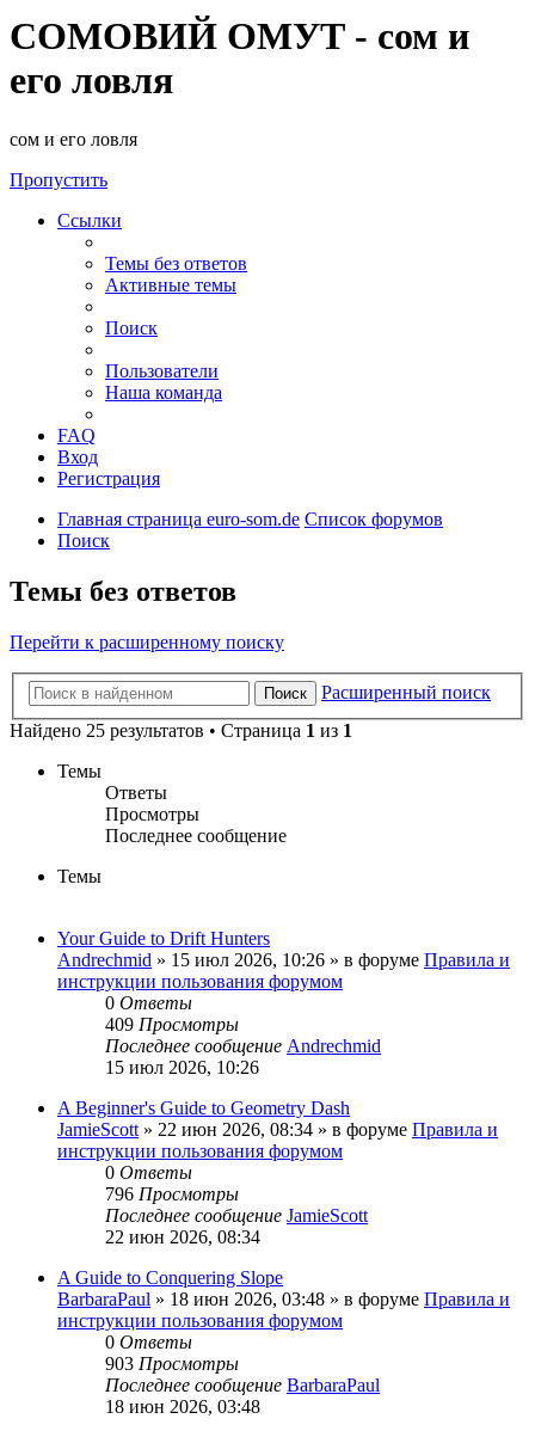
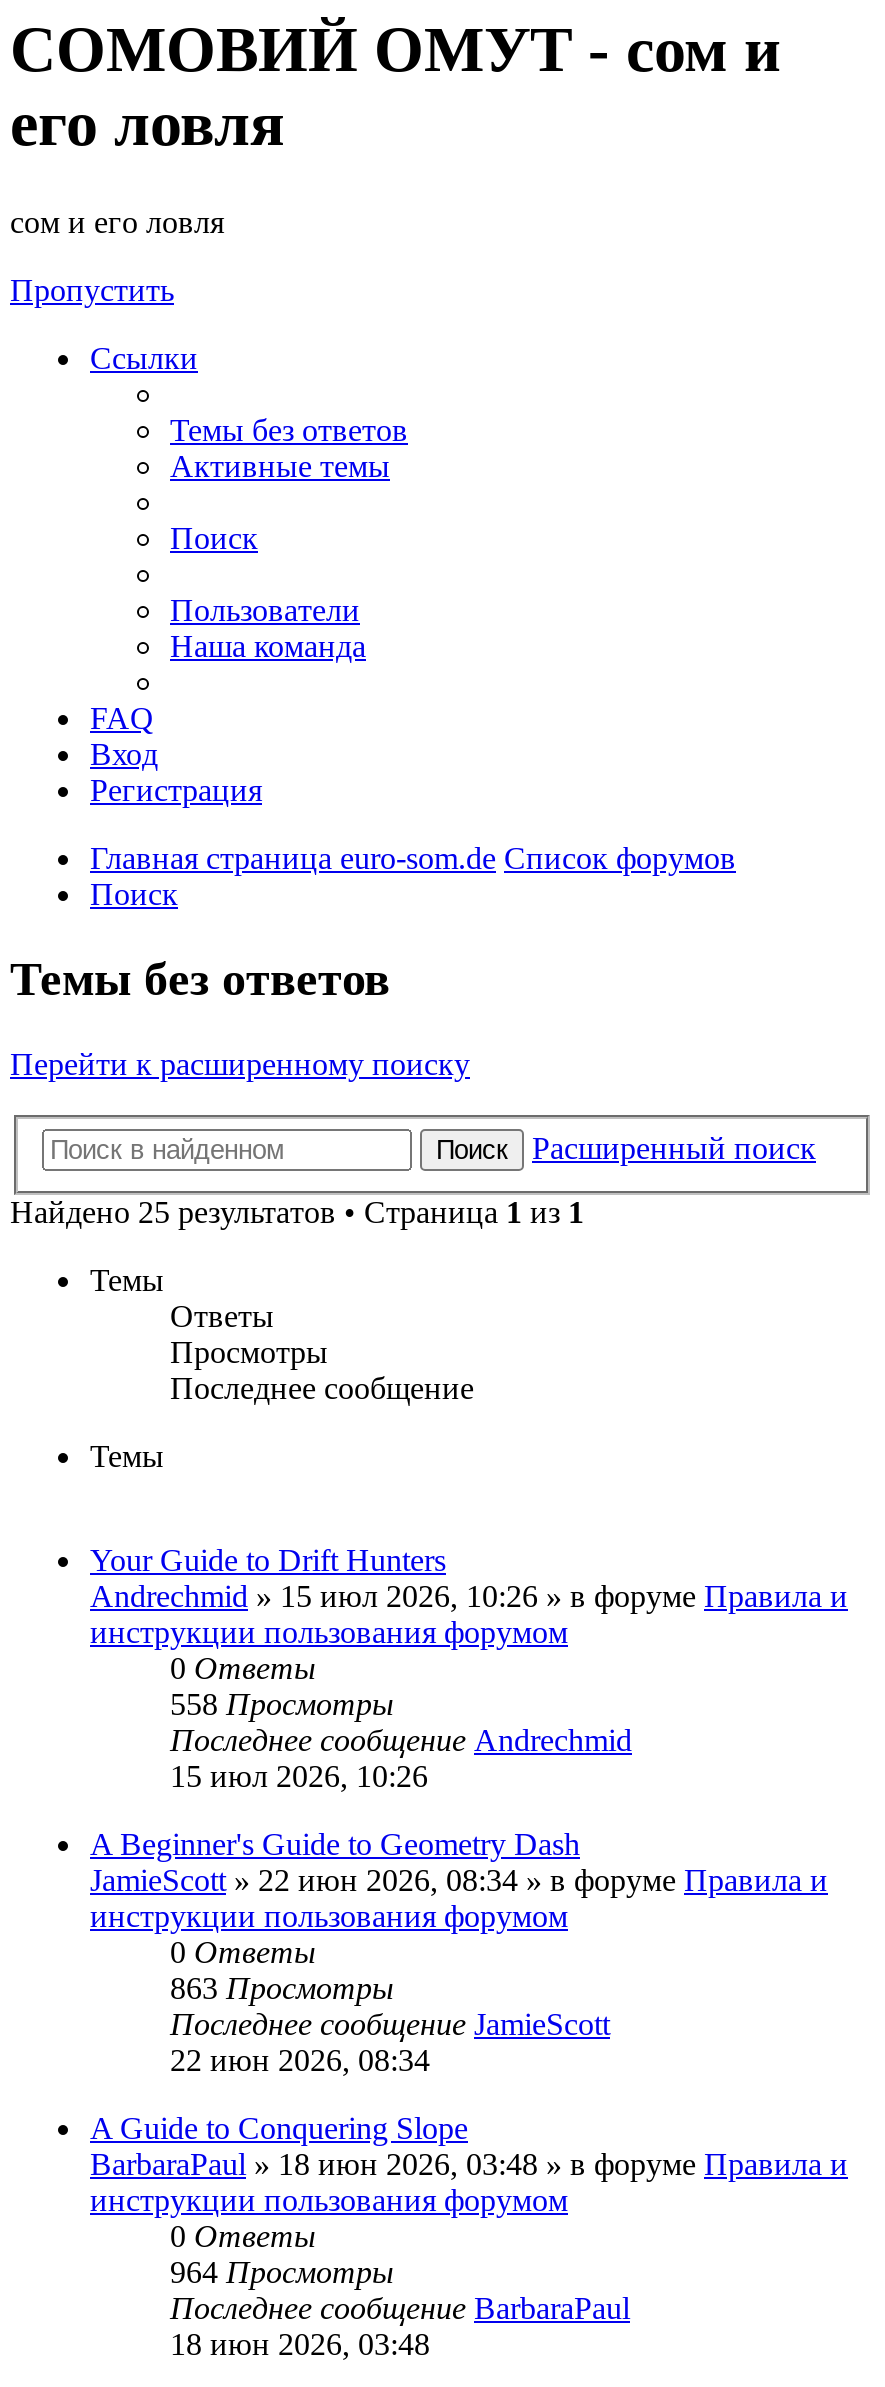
- 409 Просмотры
+ 558 Просмотры

- 796 Просмотры
+ 863 Просмотры

- 903 Просмотры
+ 964 Просмотры
